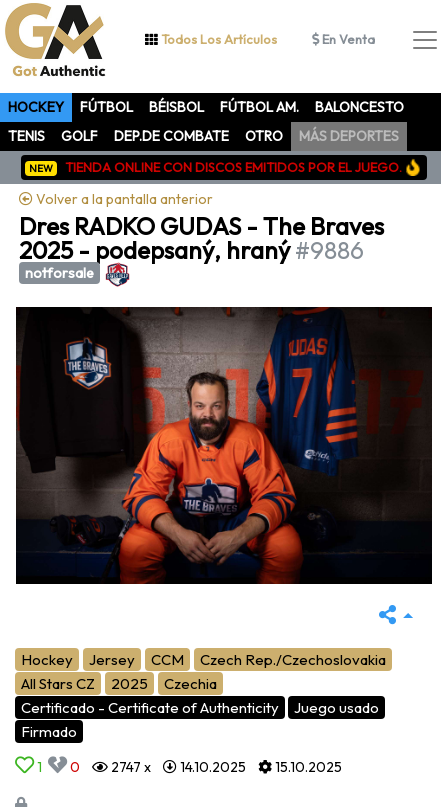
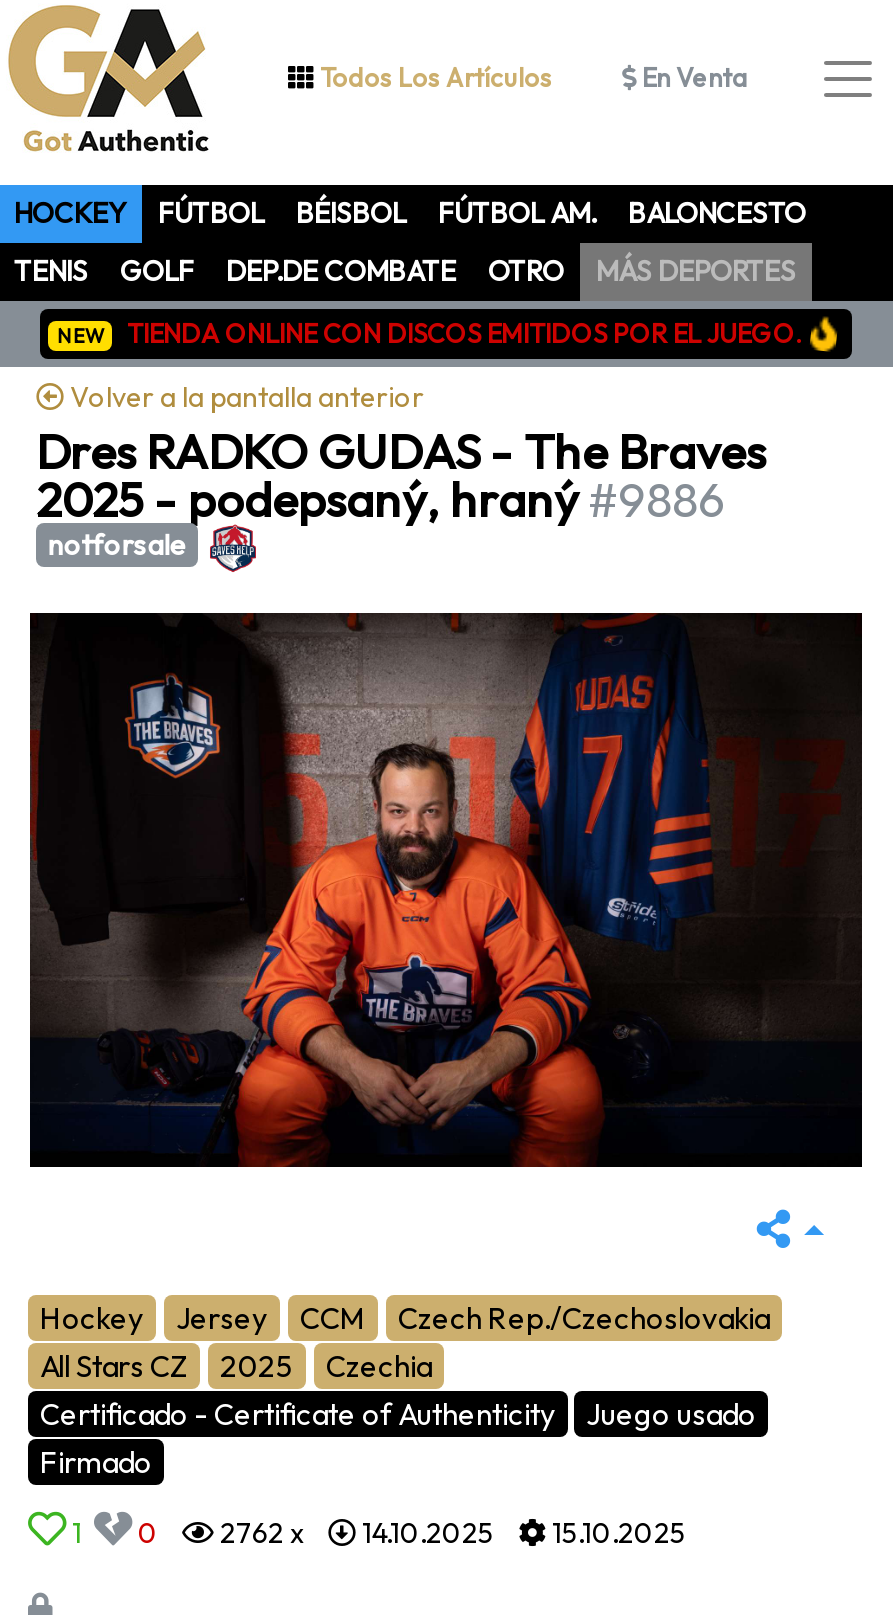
- 2747 x
+ 2762 x
